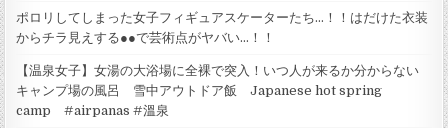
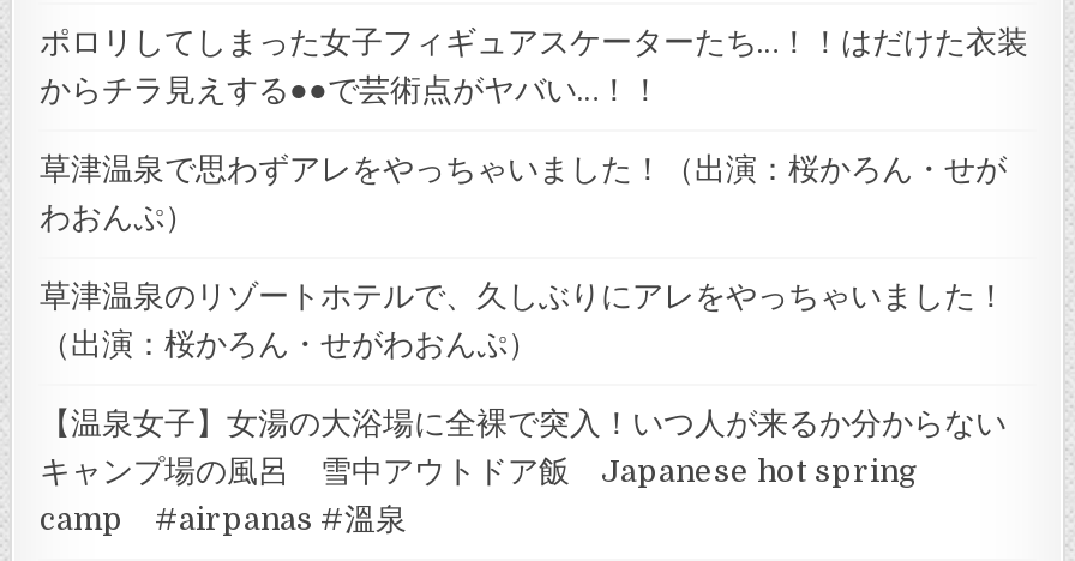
+ 草津温泉で思わずアレをやっちゃいました！（出演：桜かろん・せが
+ わおんぷ）
+ 草津温泉のリゾートホテルで、久しぶりにアレをやっちゃいました！
+ （出演：桜かろん・せがわおんぷ）
